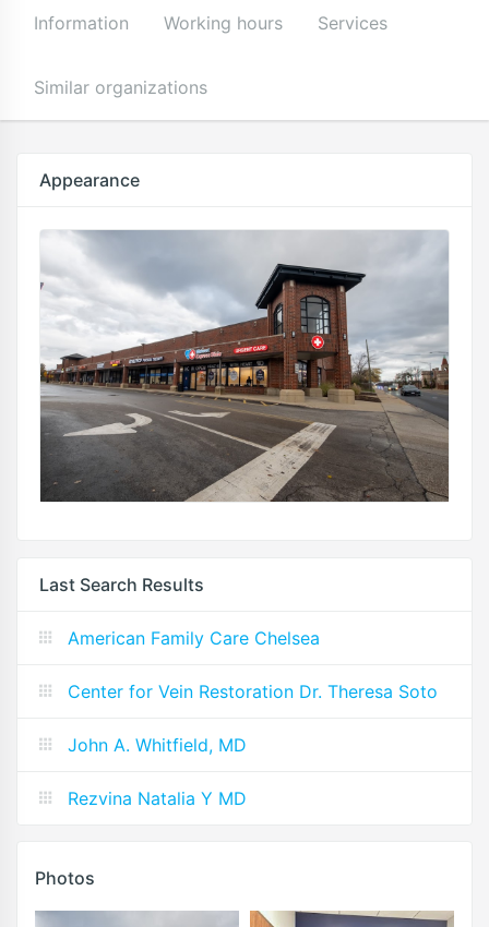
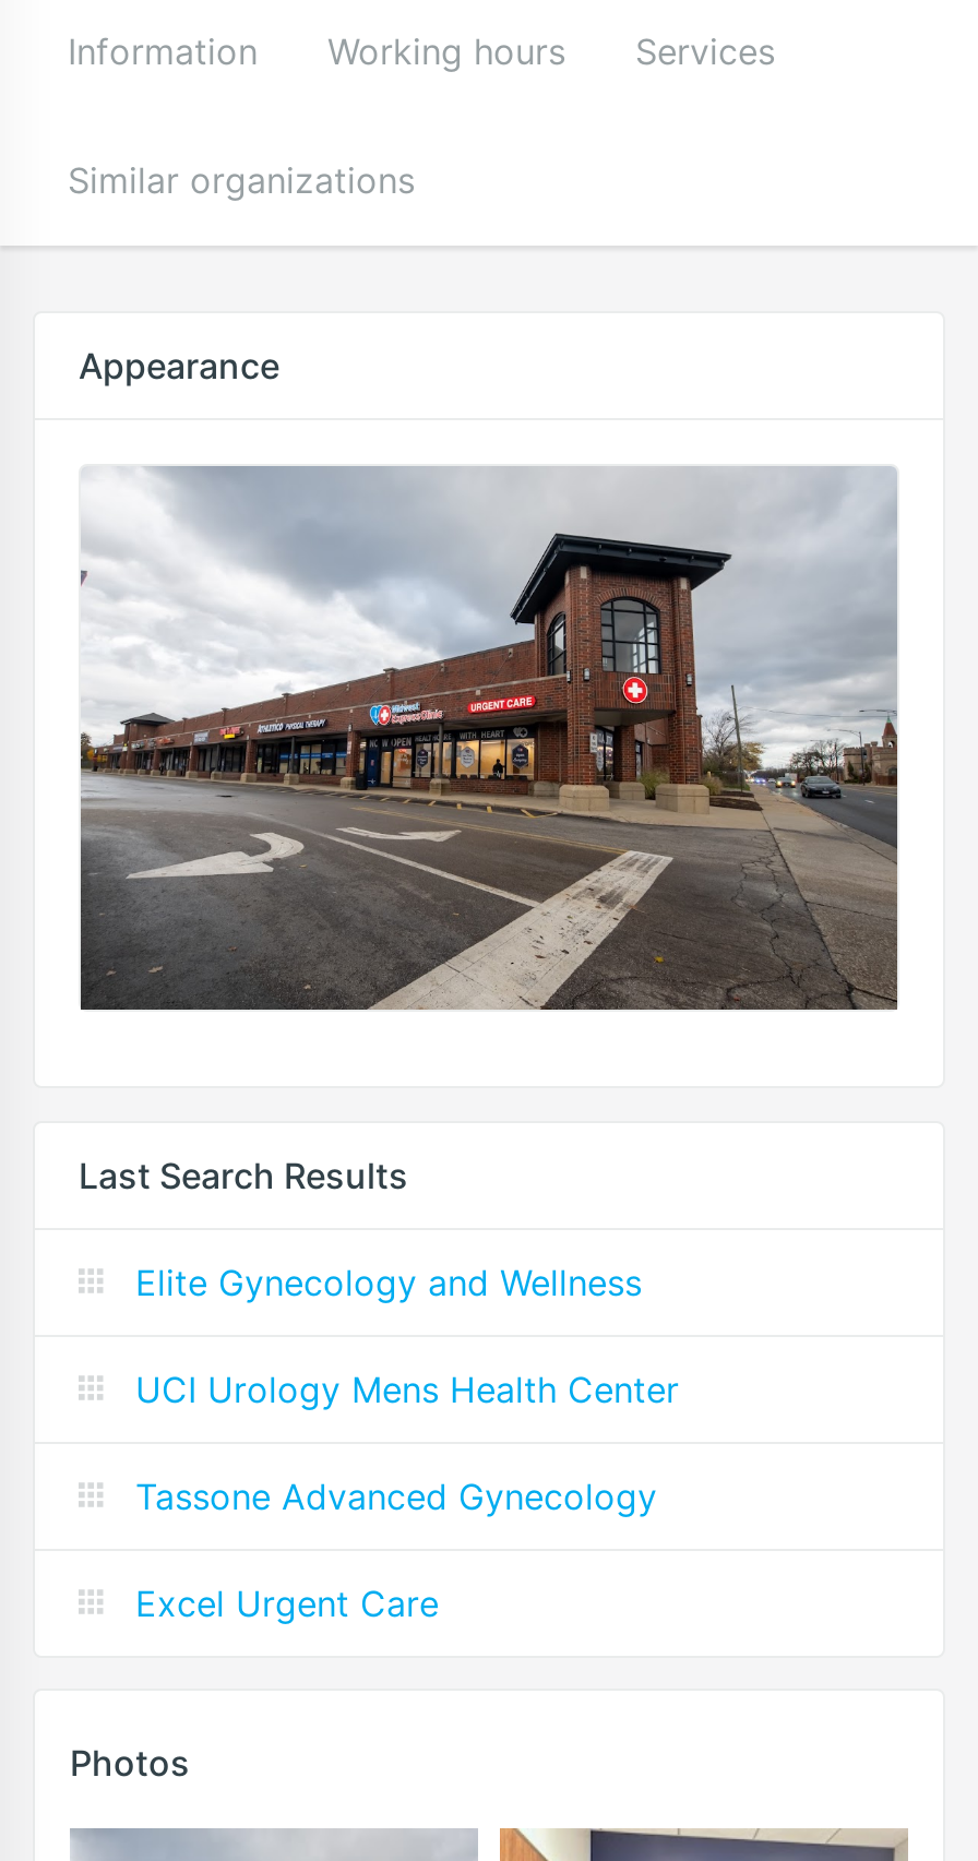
- American Family Care Chelsea
+ Elite Gynecology and Wellness

- Center for Vein Restoration Dr. Theresa Soto
+ UCI Urology Mens Health Center

- John A. Whitfield, MD
+ Tassone Advanced Gynecology

- Rezvina Natalia Y MD
+ Excel Urgent Care
